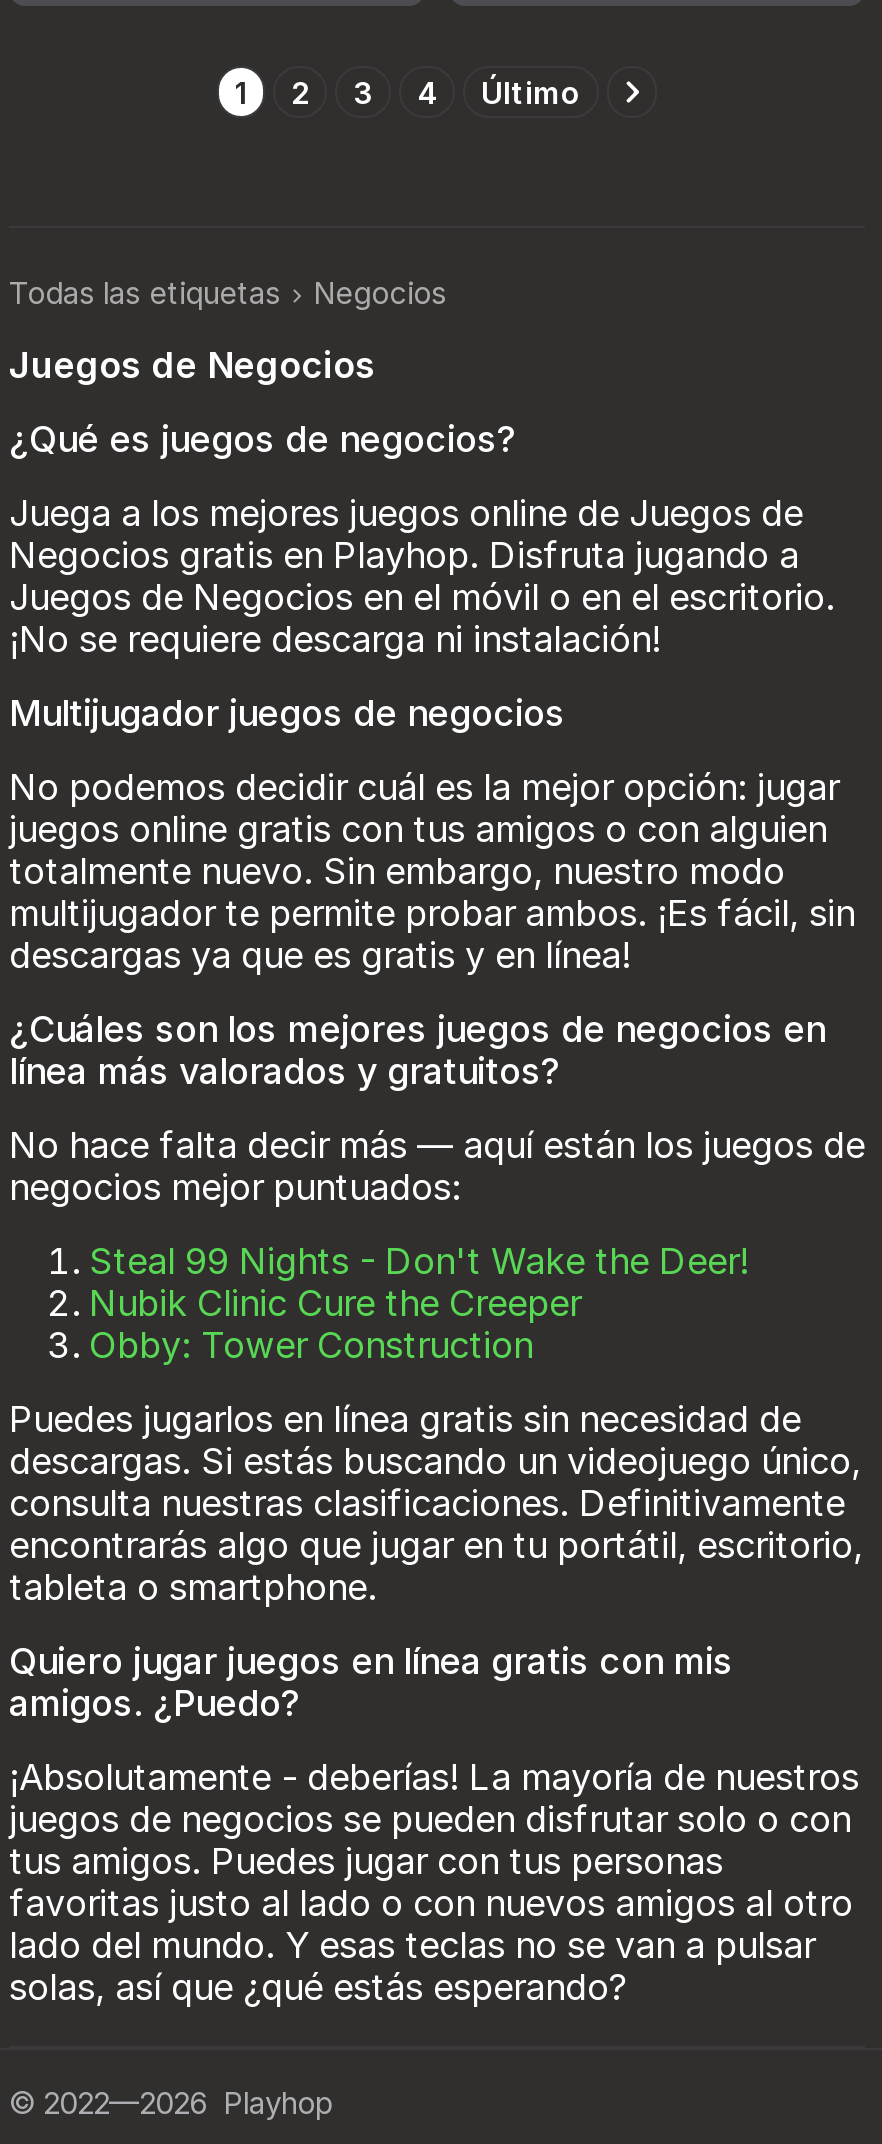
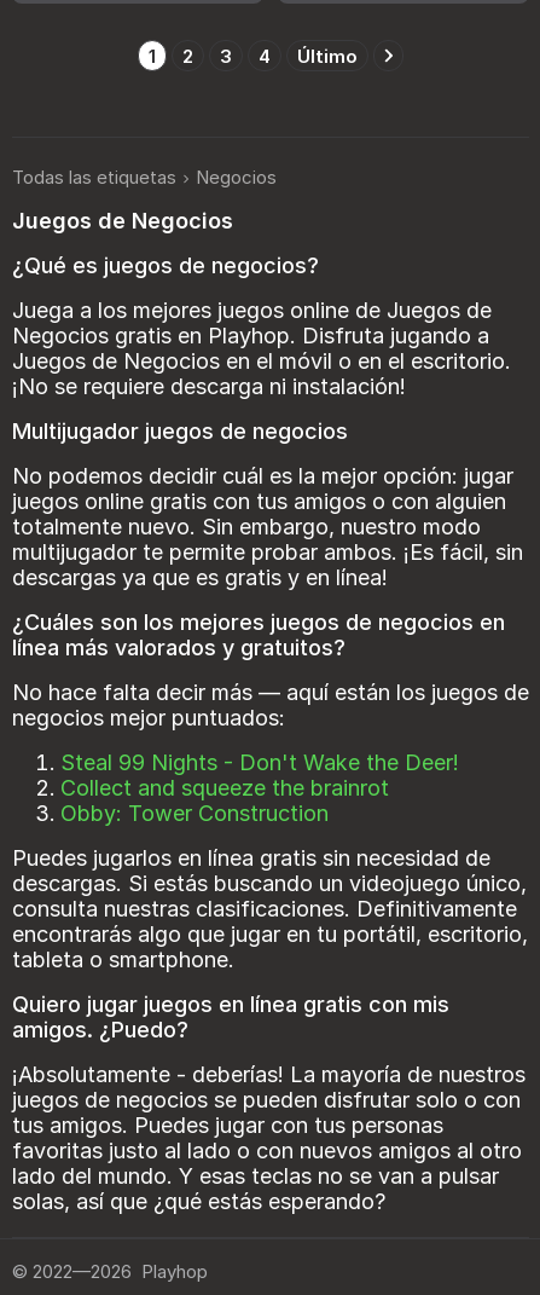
- Nubik Clinic Cure the Creeper
+ Collect and squeeze the brainrot
